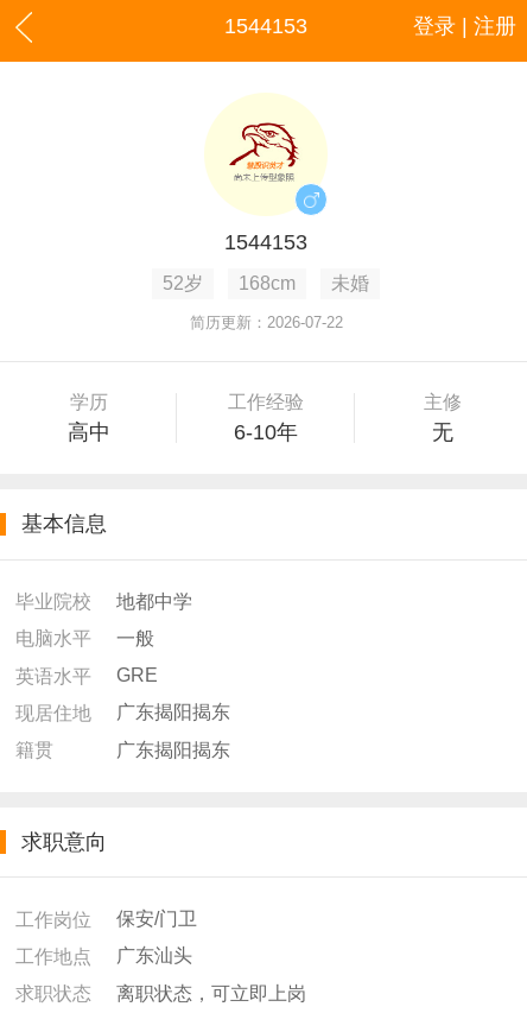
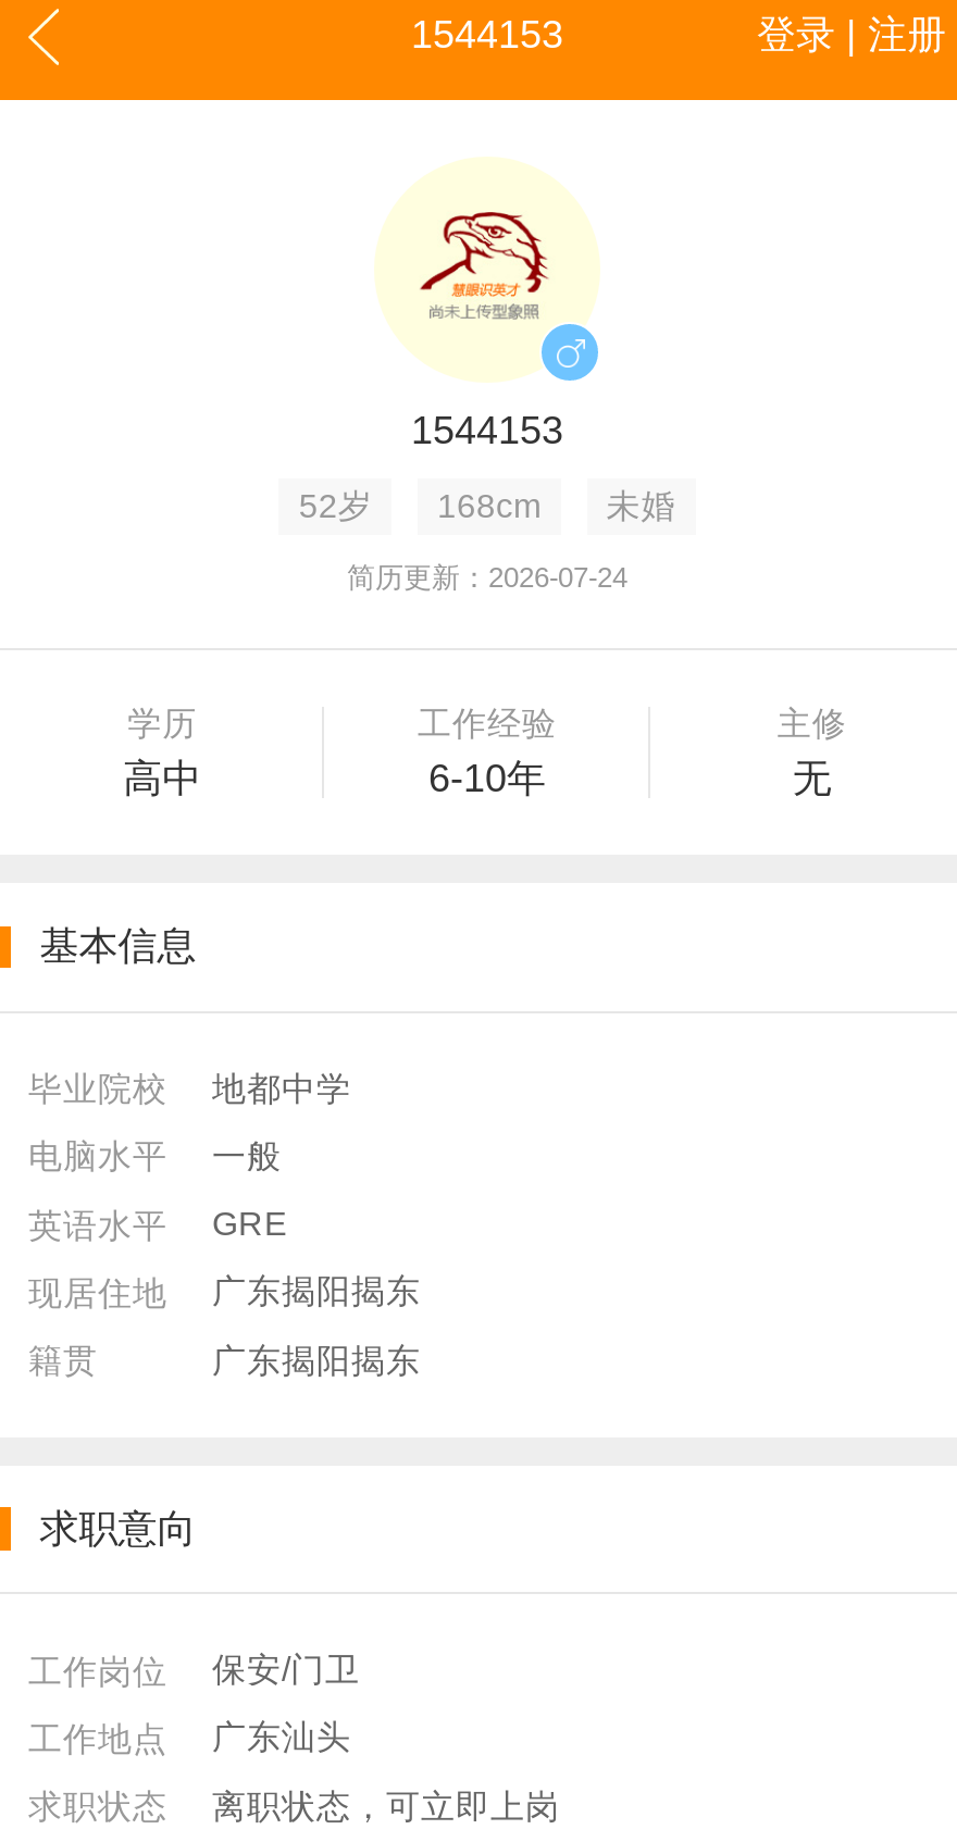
- 简历更新：2026-07-22
+ 简历更新：2026-07-24
